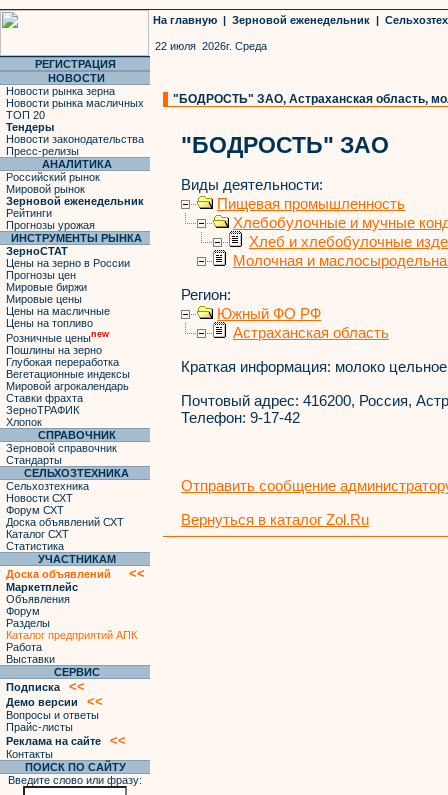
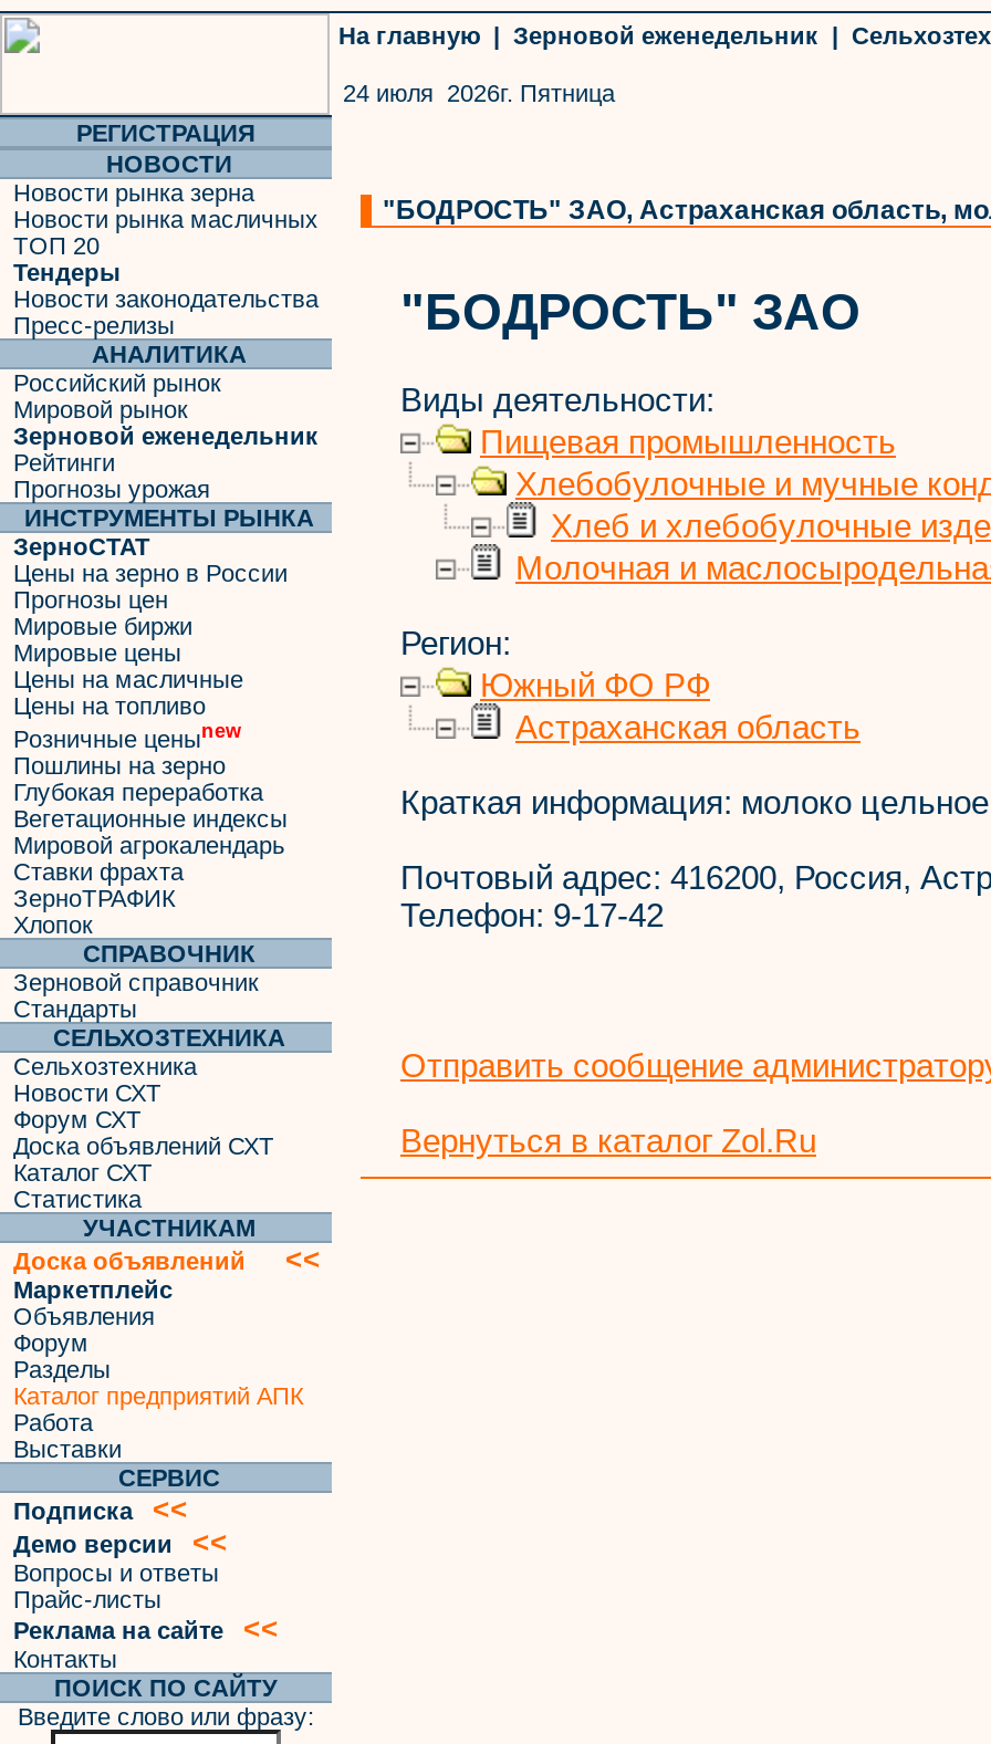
- 22 июля 2026г. Среда
+ 24 июля 2026г. Пятница
